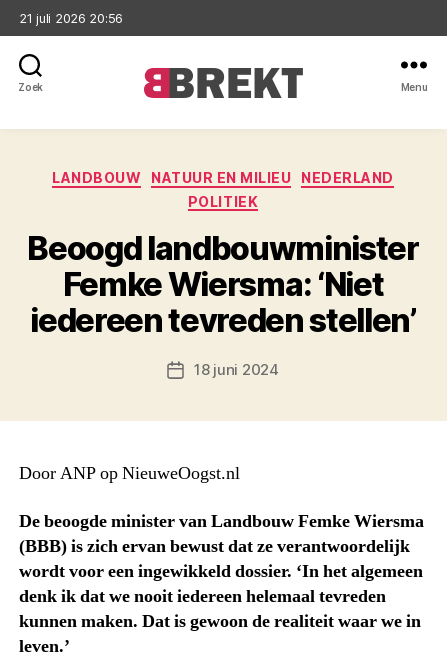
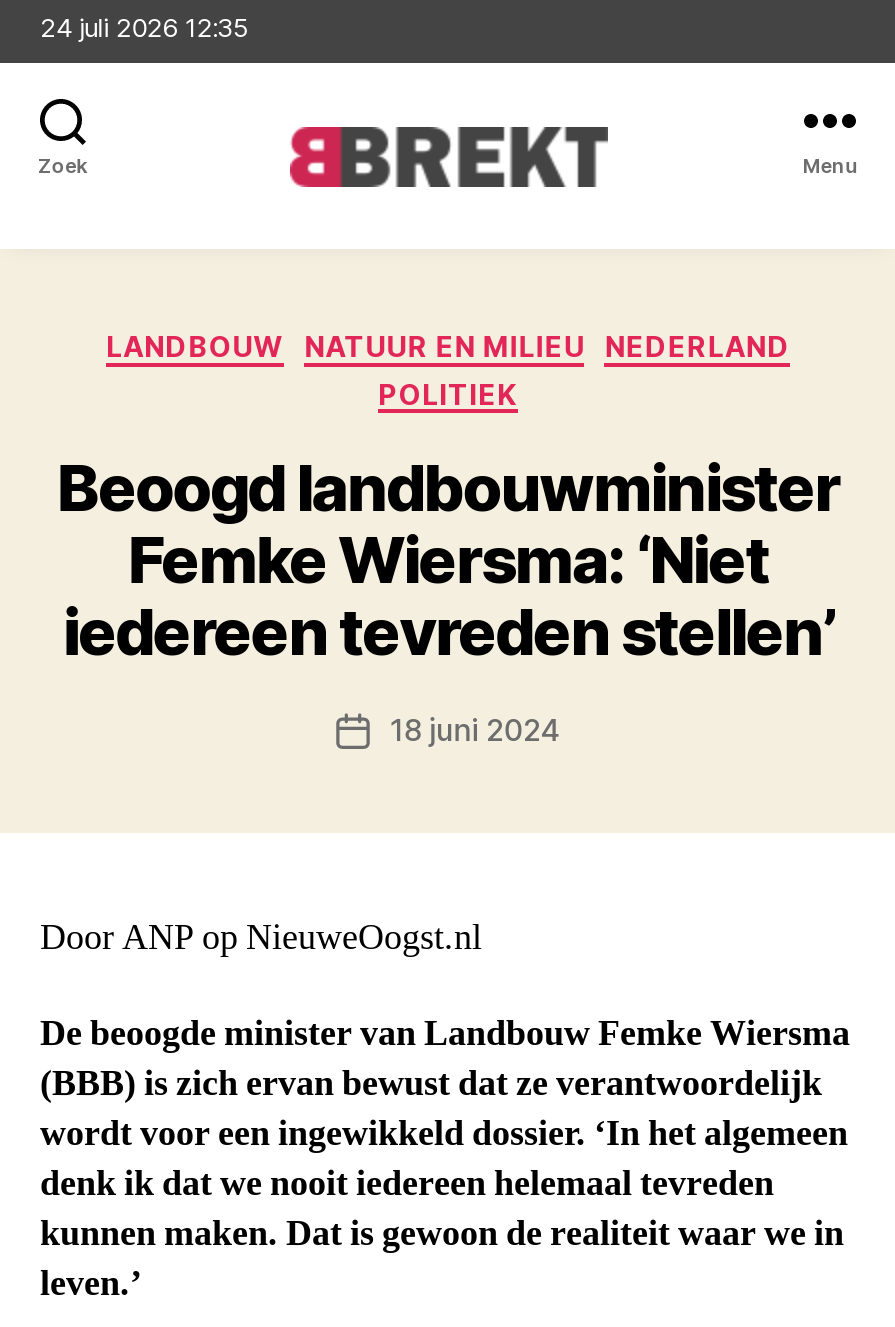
- 21 juli 2026 20:56
+ 24 juli 2026 12:35
